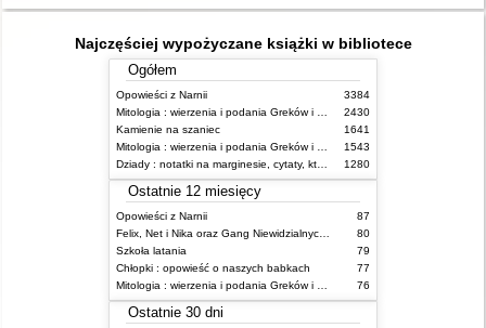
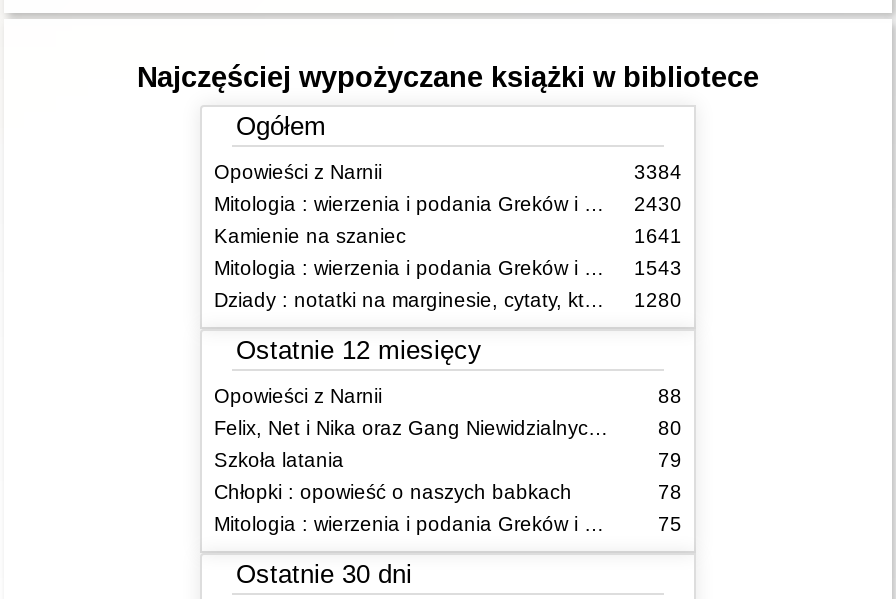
- 87
+ 88

- 77
+ 78

- 76
+ 75
